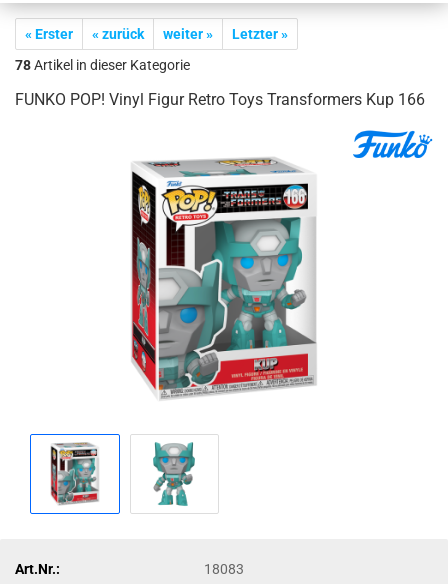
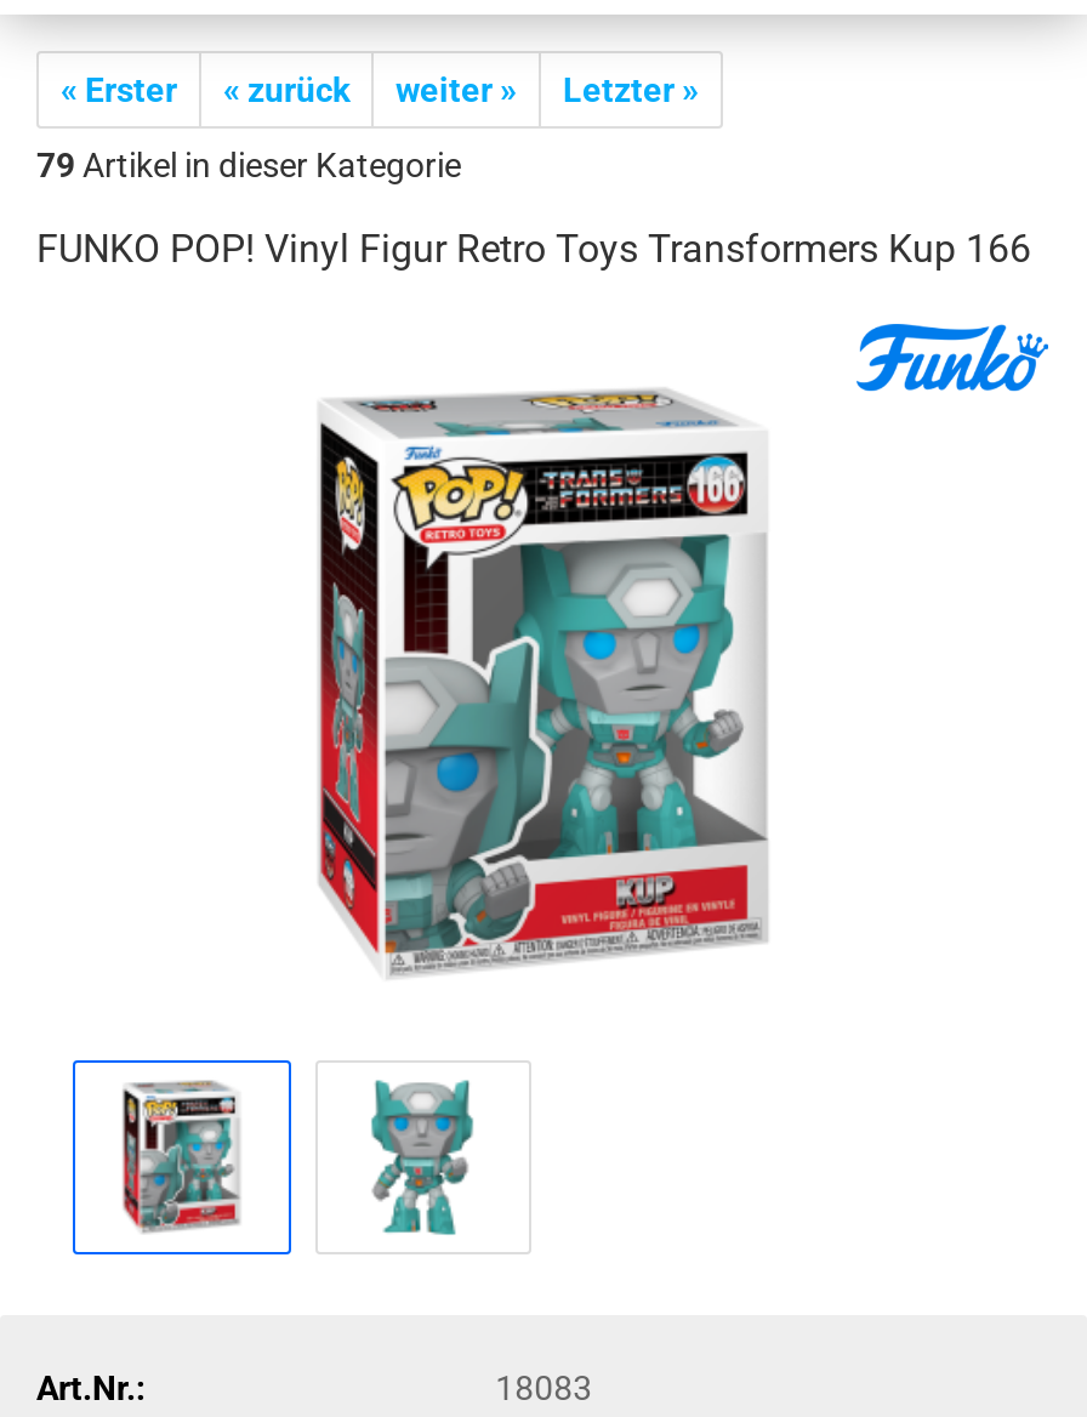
- 78 Artikel in dieser Kategorie
+ 79 Artikel in dieser Kategorie
